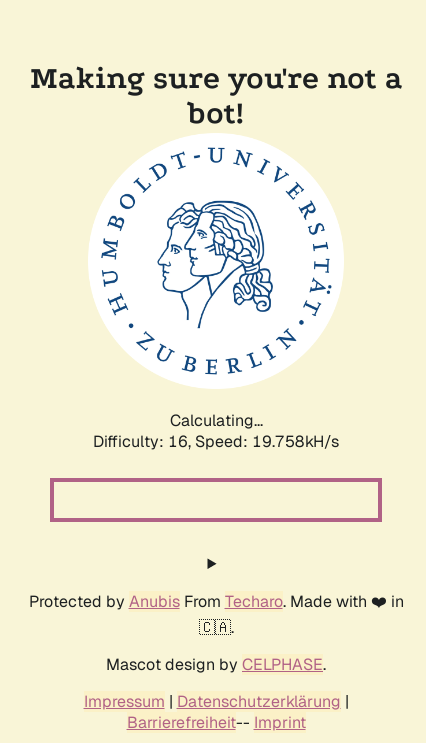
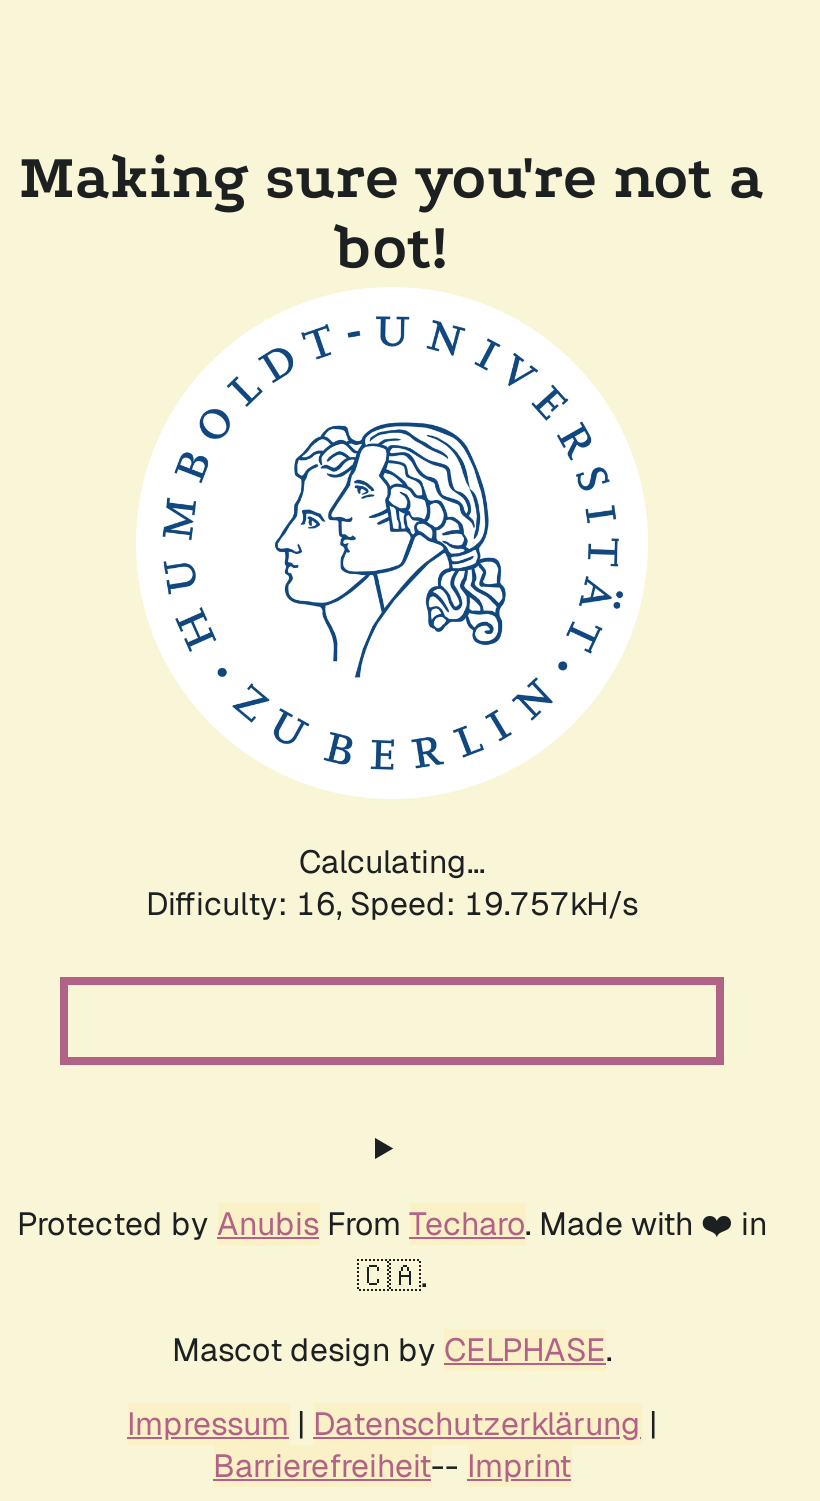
- Difficulty: 16, Speed: 19.758kH/s
+ Difficulty: 16, Speed: 19.757kH/s
